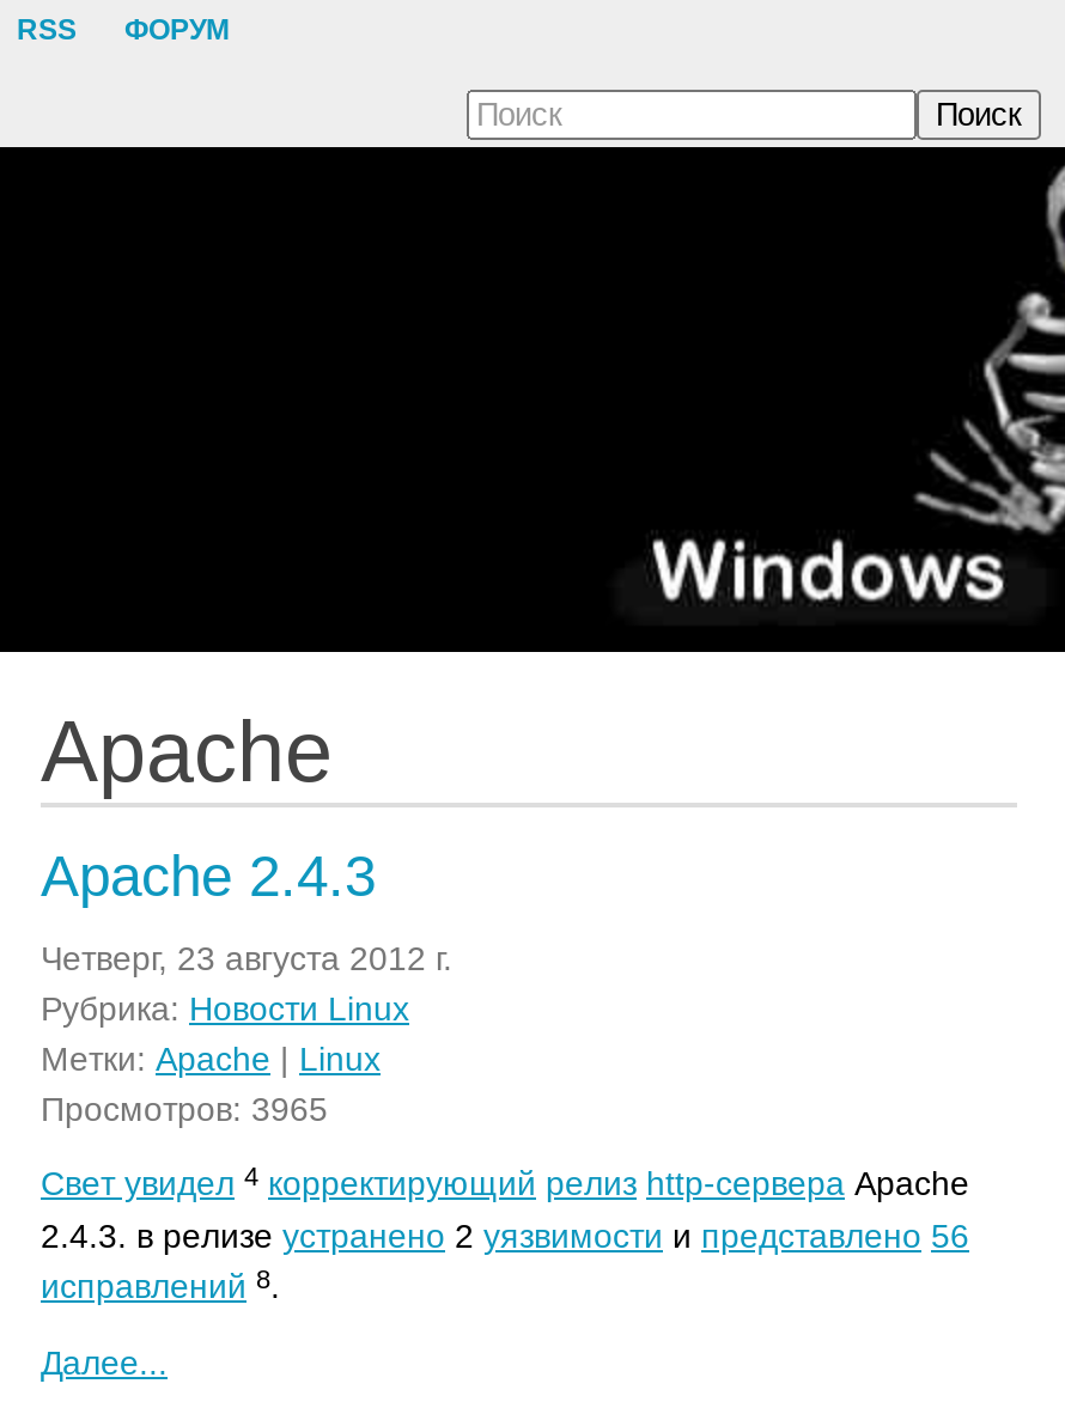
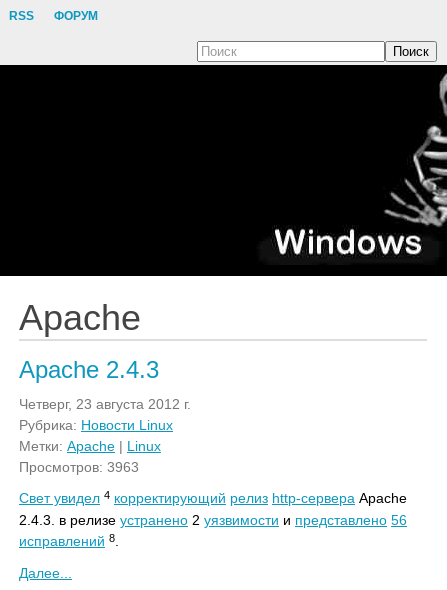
- Просмотров: 3965
+ Просмотров: 3963
